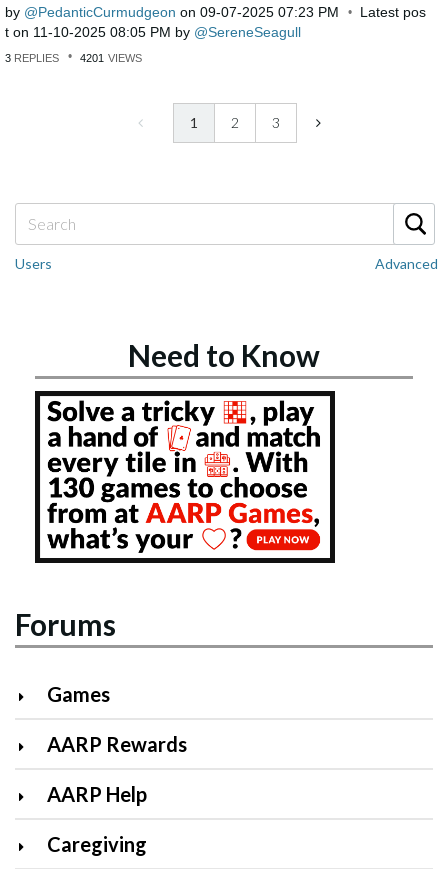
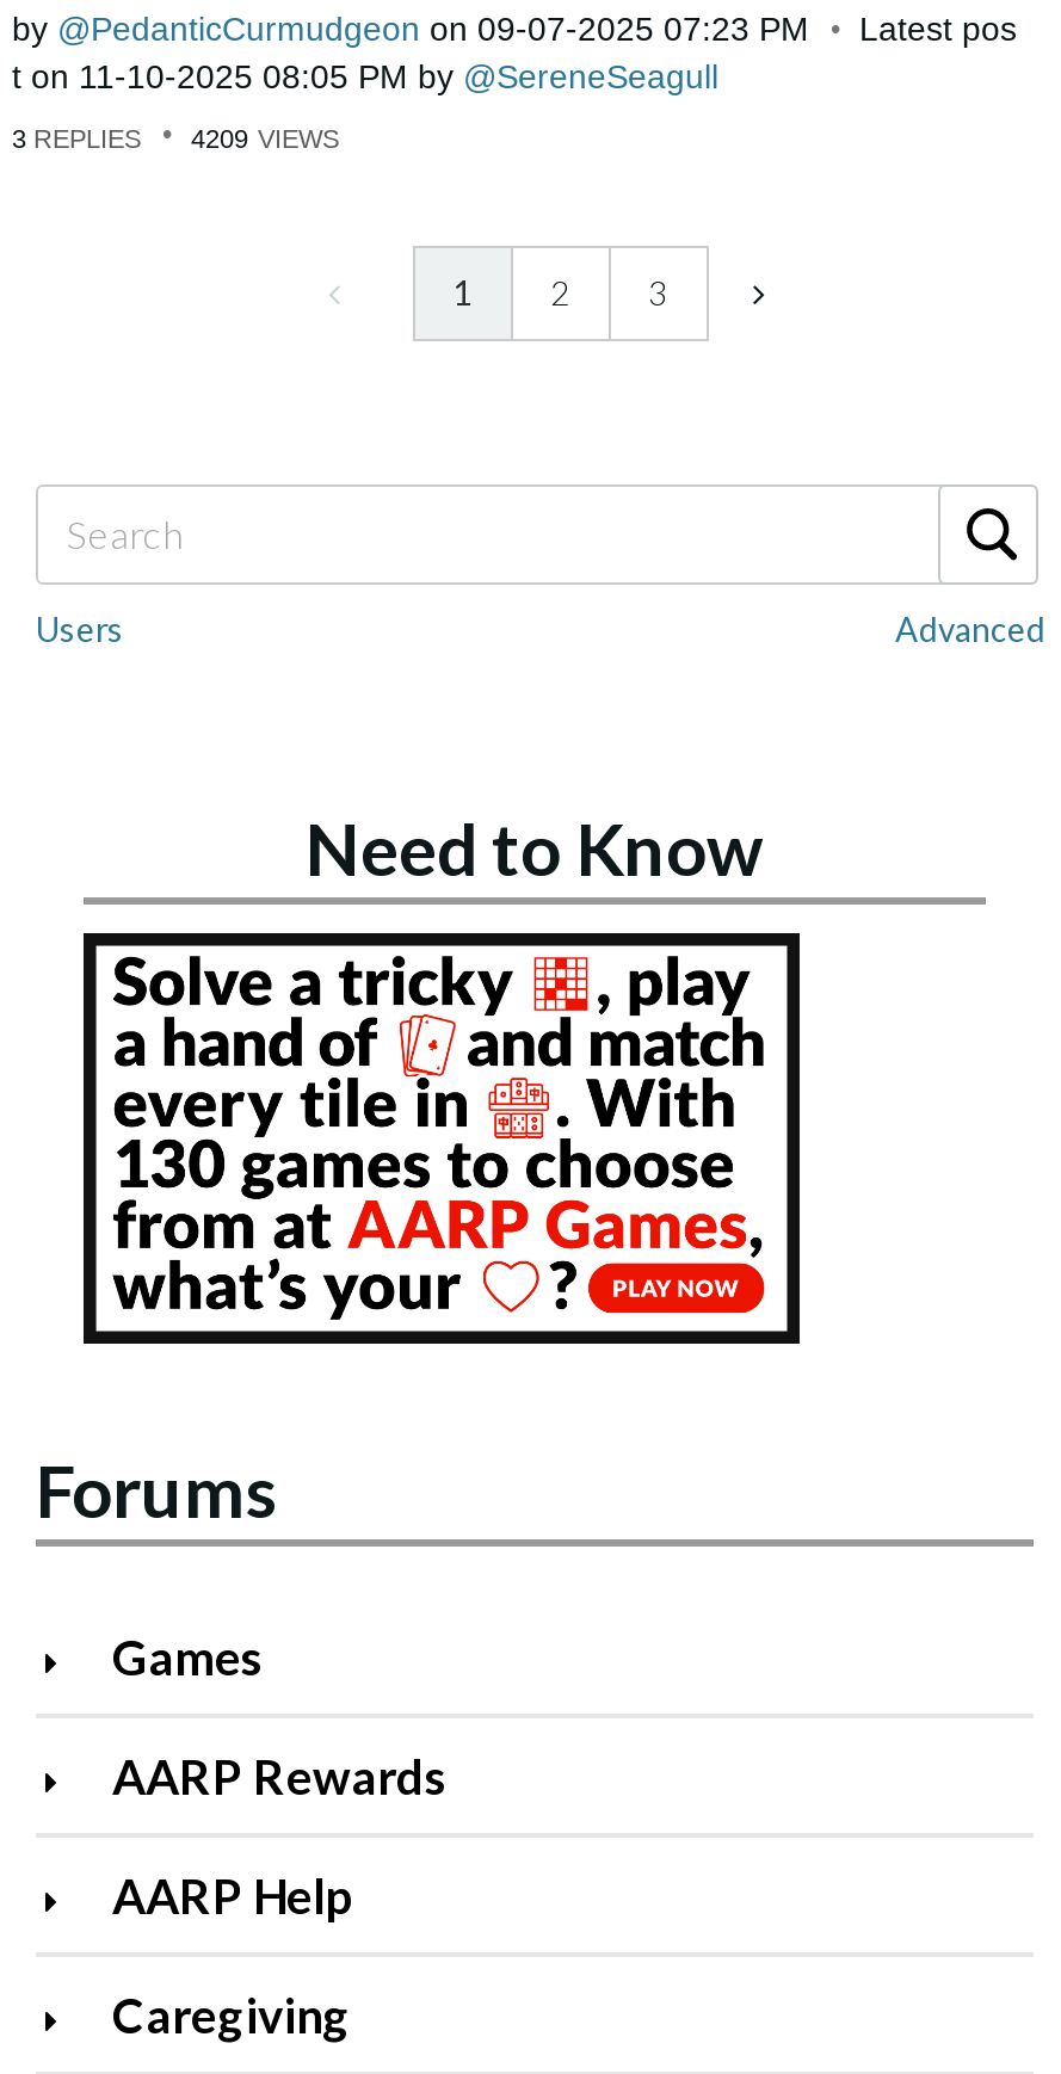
- 3 REPLIES 4201 VIEWS
+ 3 REPLIES 4209 VIEWS
